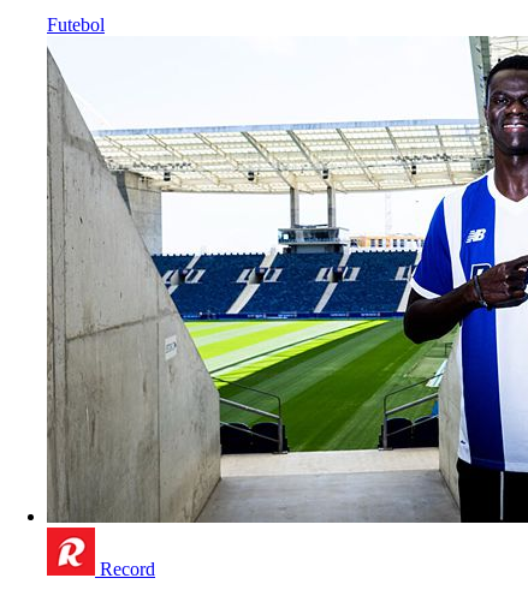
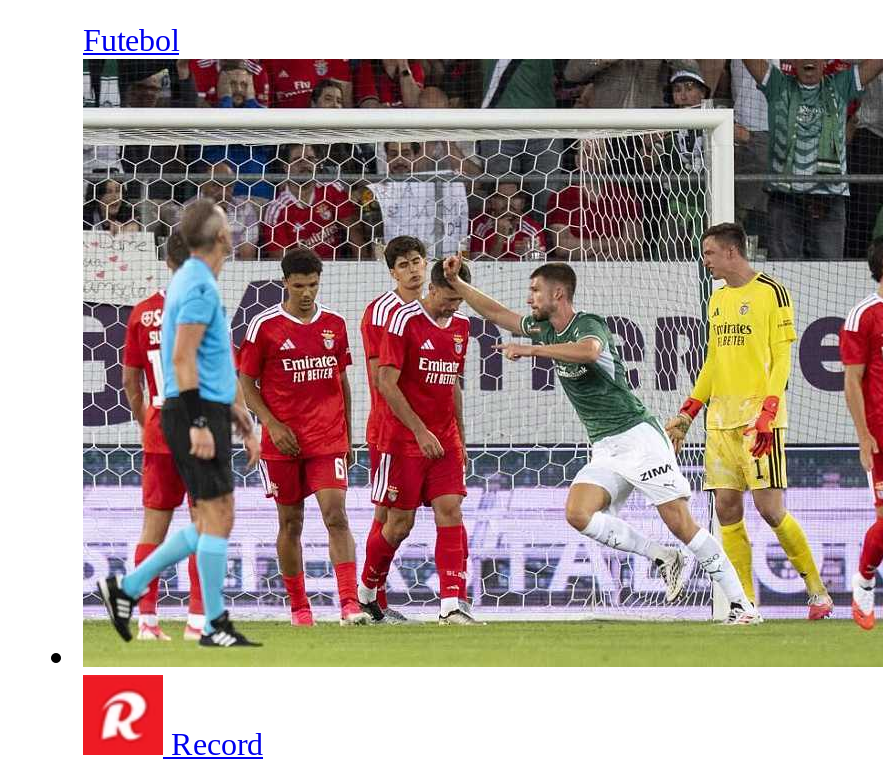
- [image]
+ [image]
